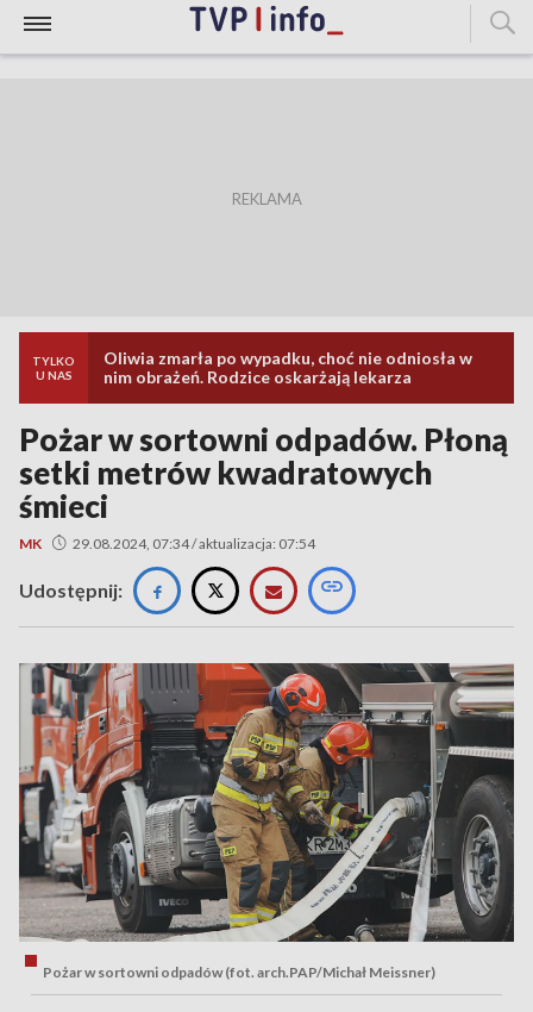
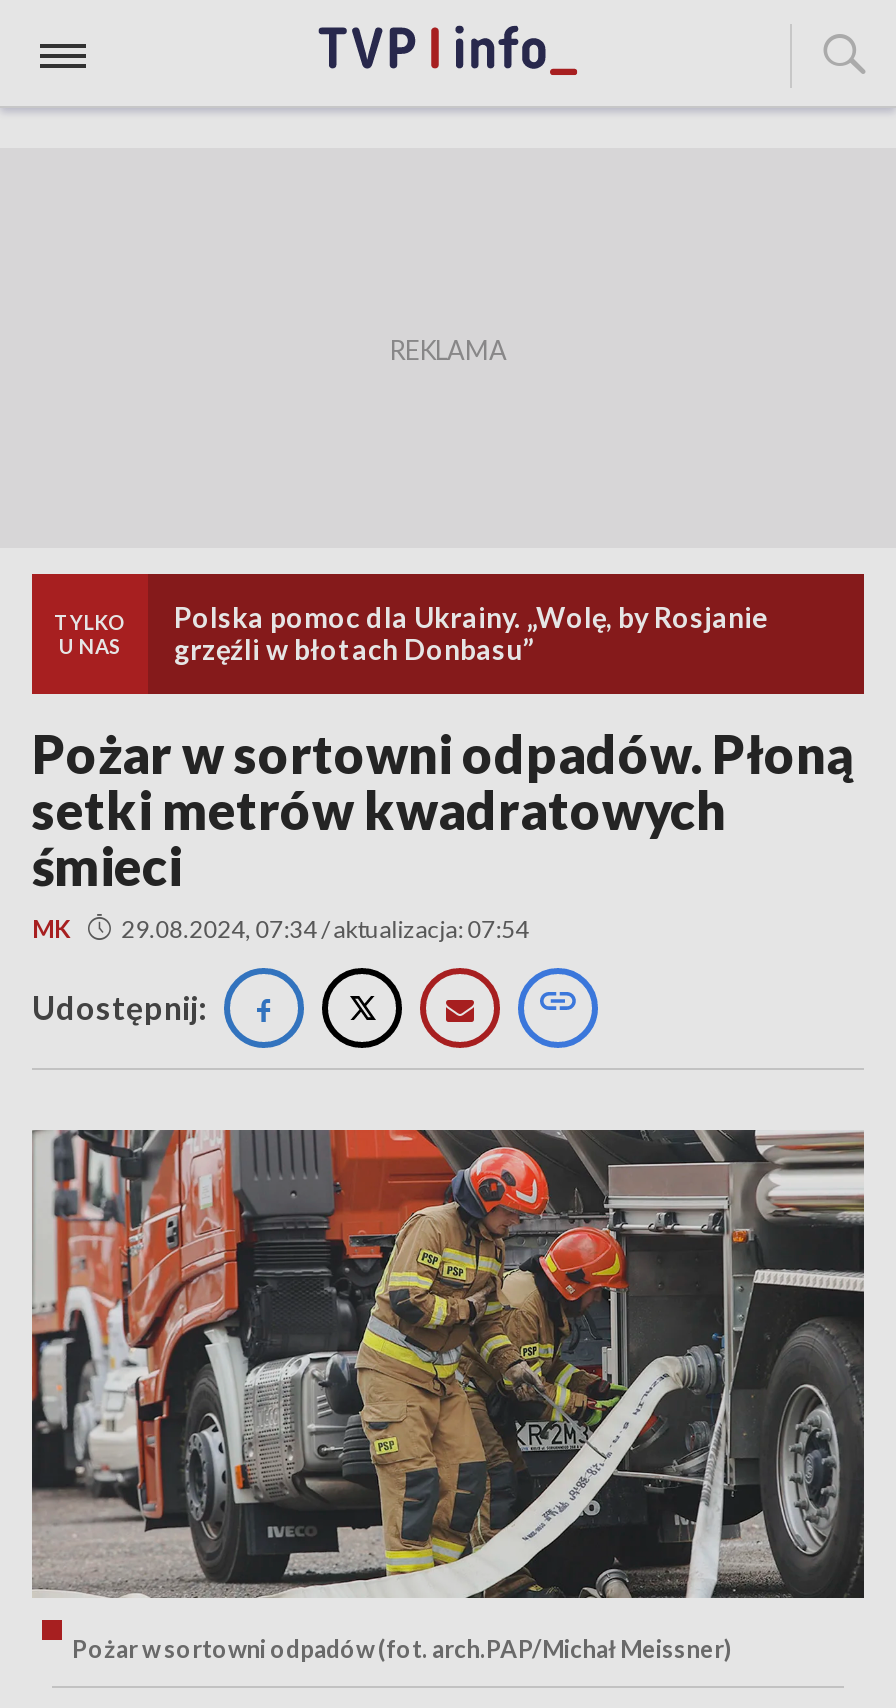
- Oliwia zmarła po wypadku, choć nie odniosła w
- nim obrażeń. Rodzice oskarżają lekarza
+ Polska pomoc dla Ukrainy. „Wolę, by Rosjanie
+ grzęźli w błotach Donbasu”
